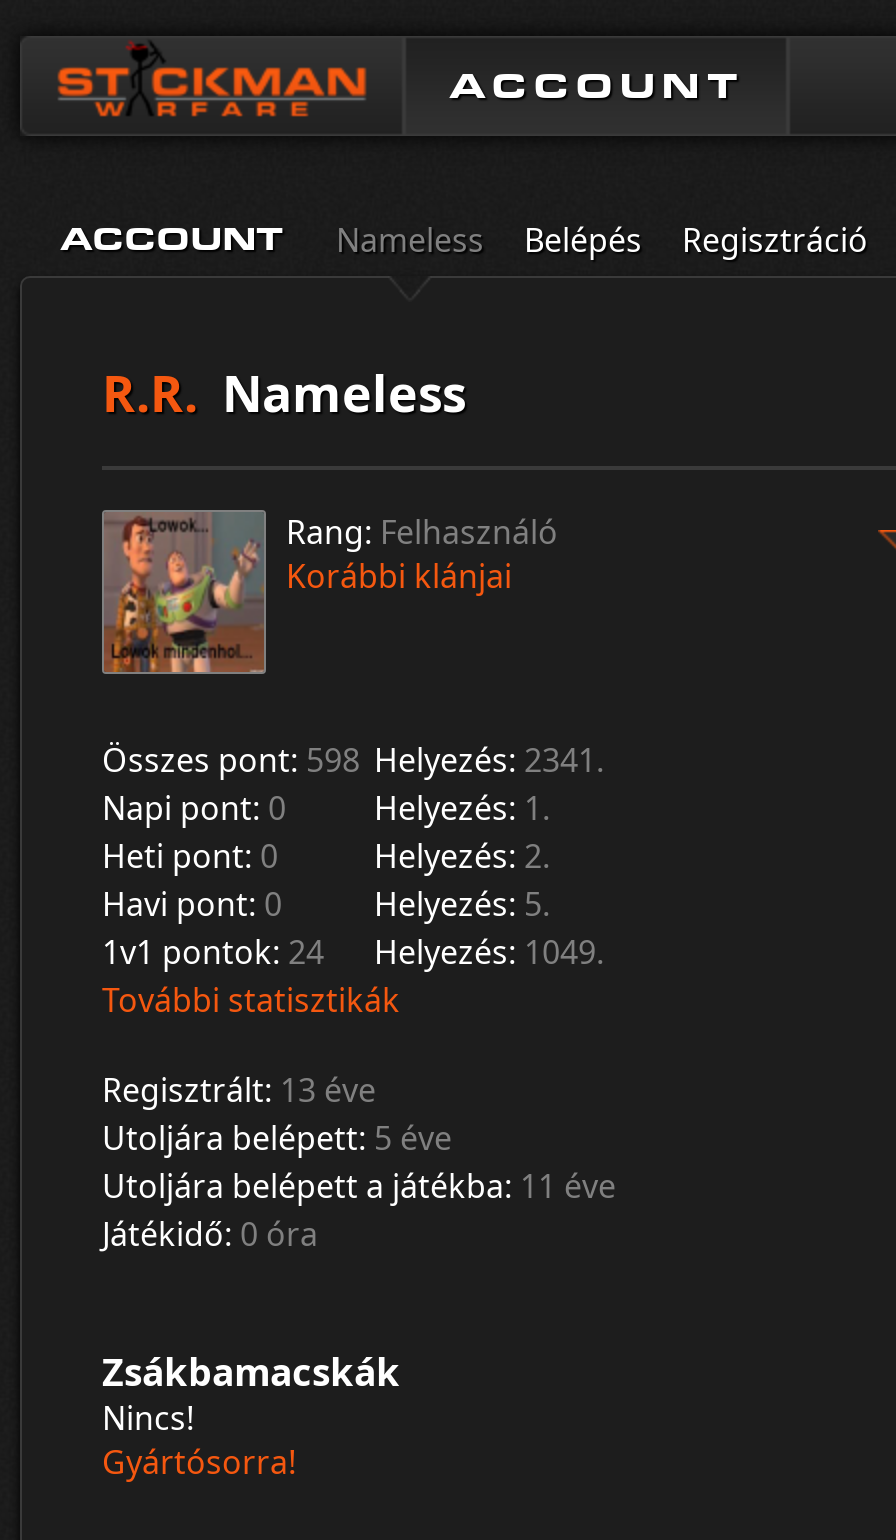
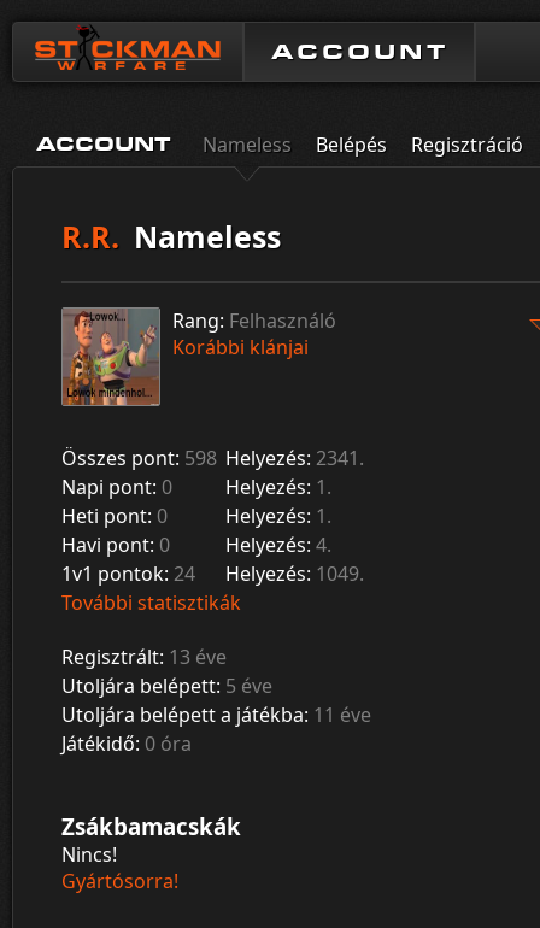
- Helyezés: 2.
+ Helyezés: 1.

- Helyezés: 5.
+ Helyezés: 4.
